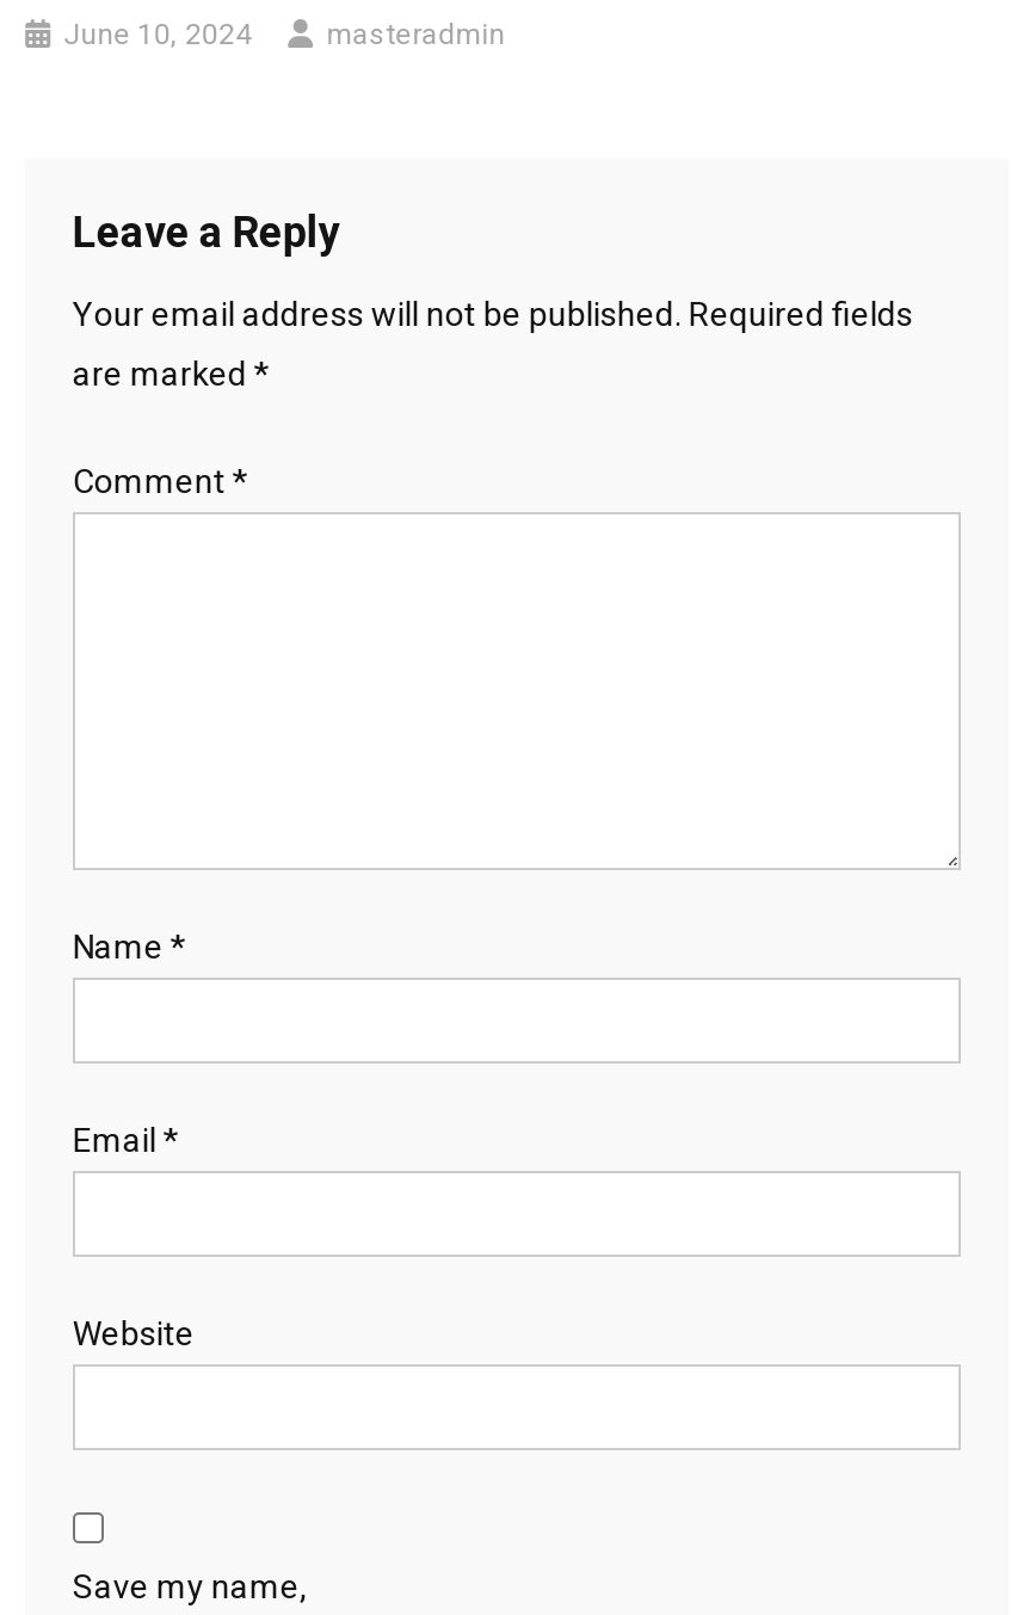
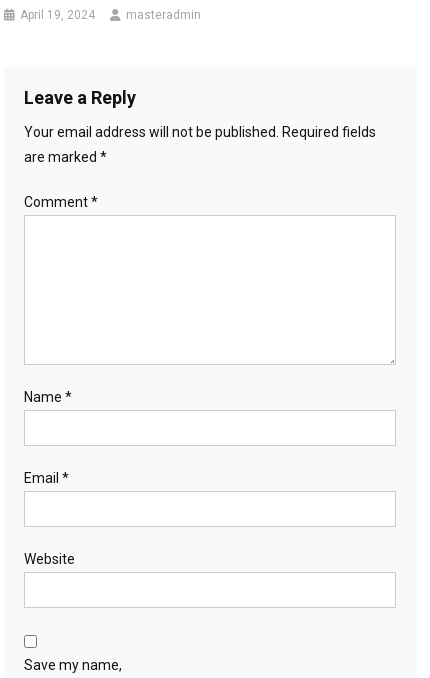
- June 10, 2024
+ April 19, 2024
